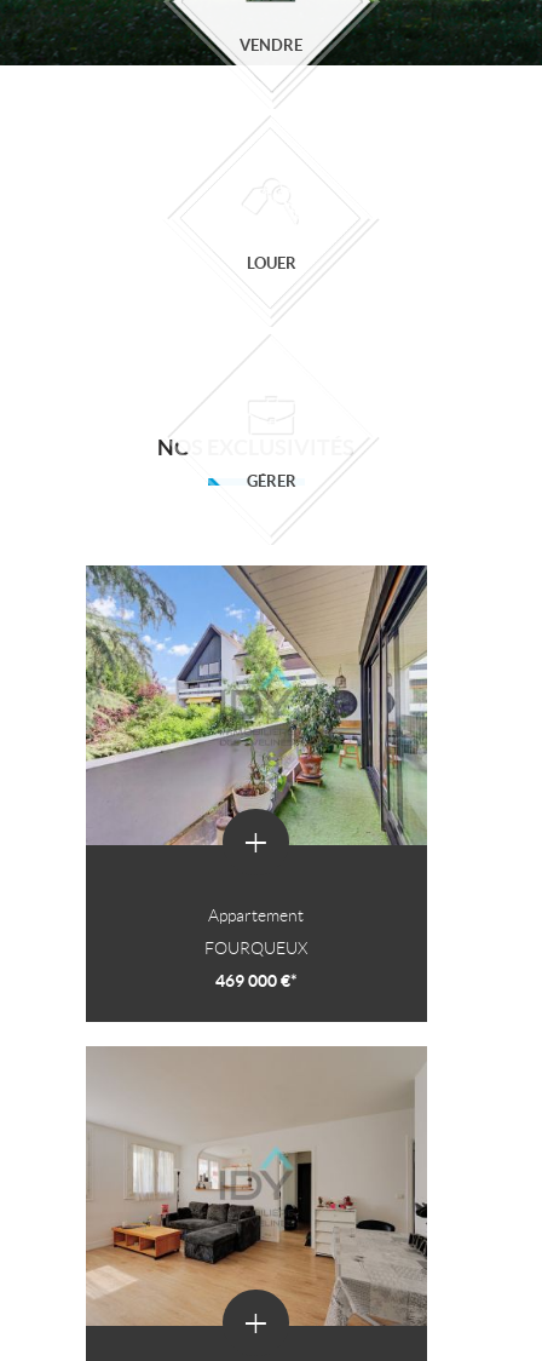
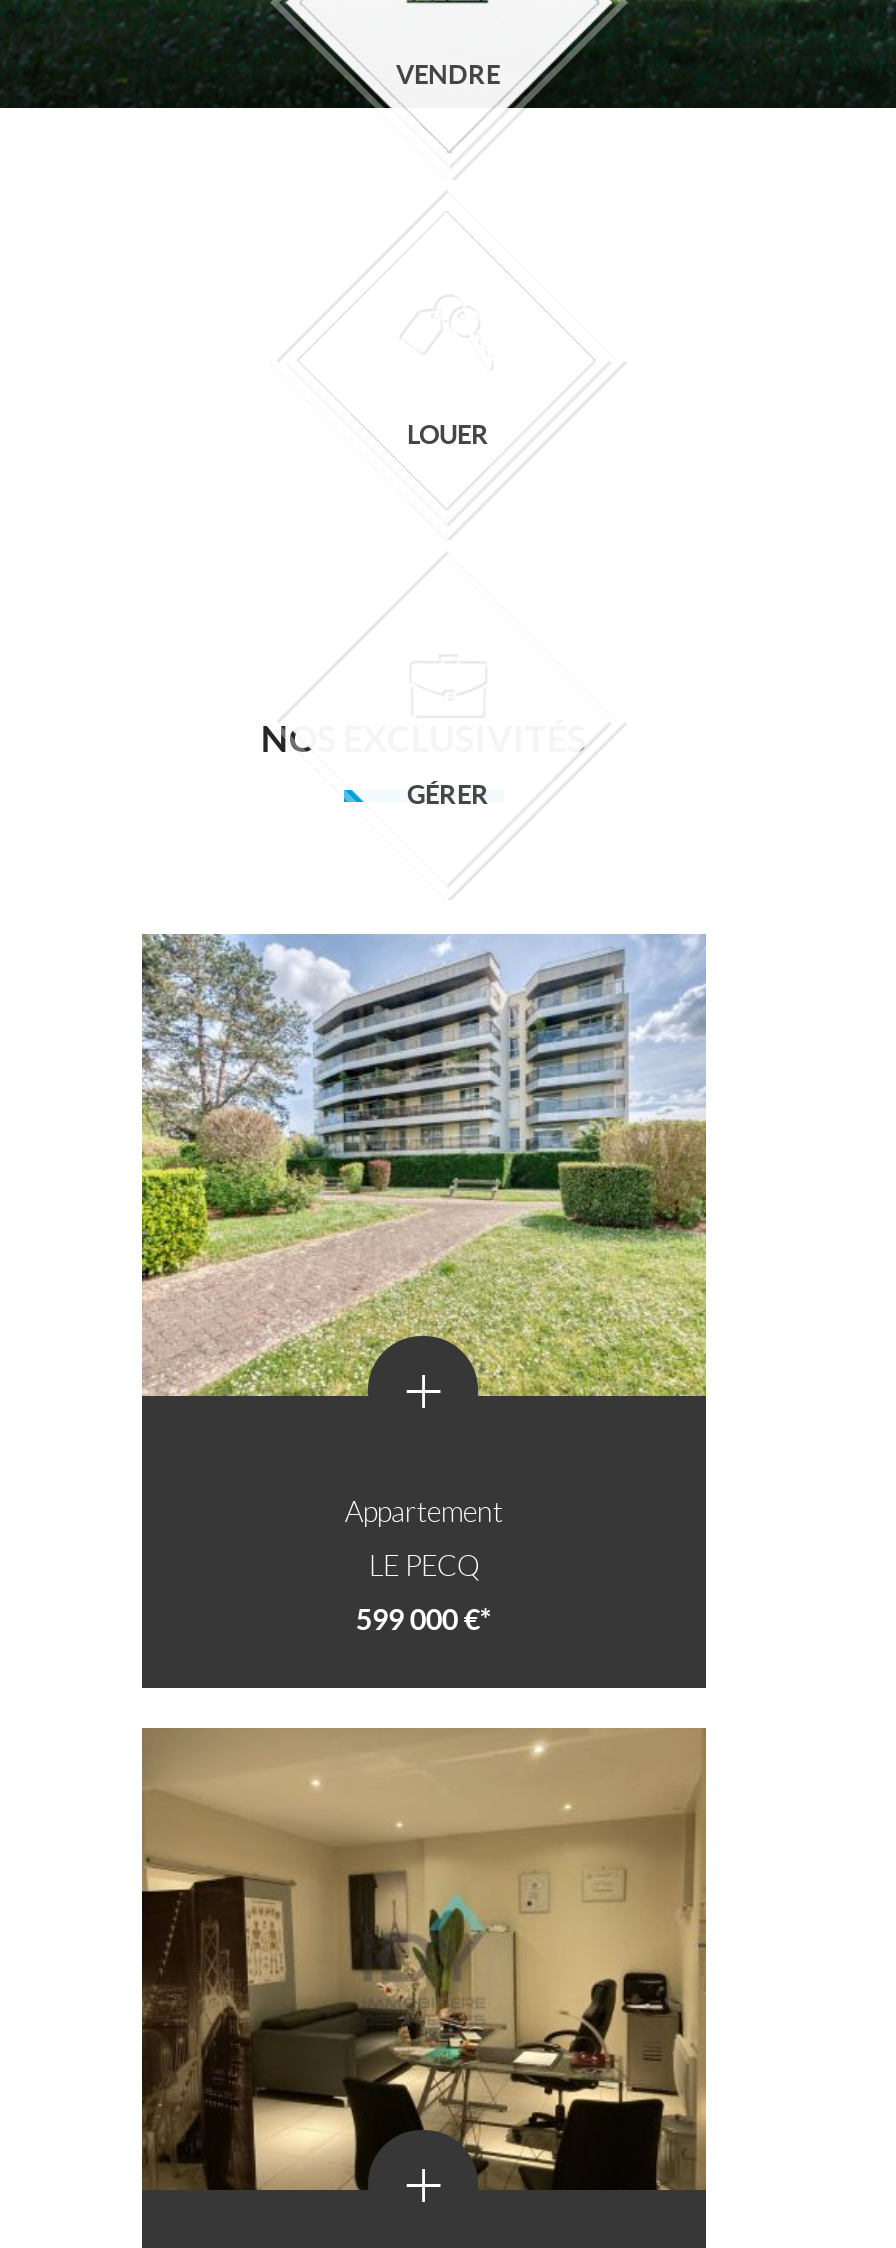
- [image]
+ [image]

- FOURQUEUX
+ LE PECQ

- 469 000 €*
+ 599 000 €*

- [image]
+ [image]
